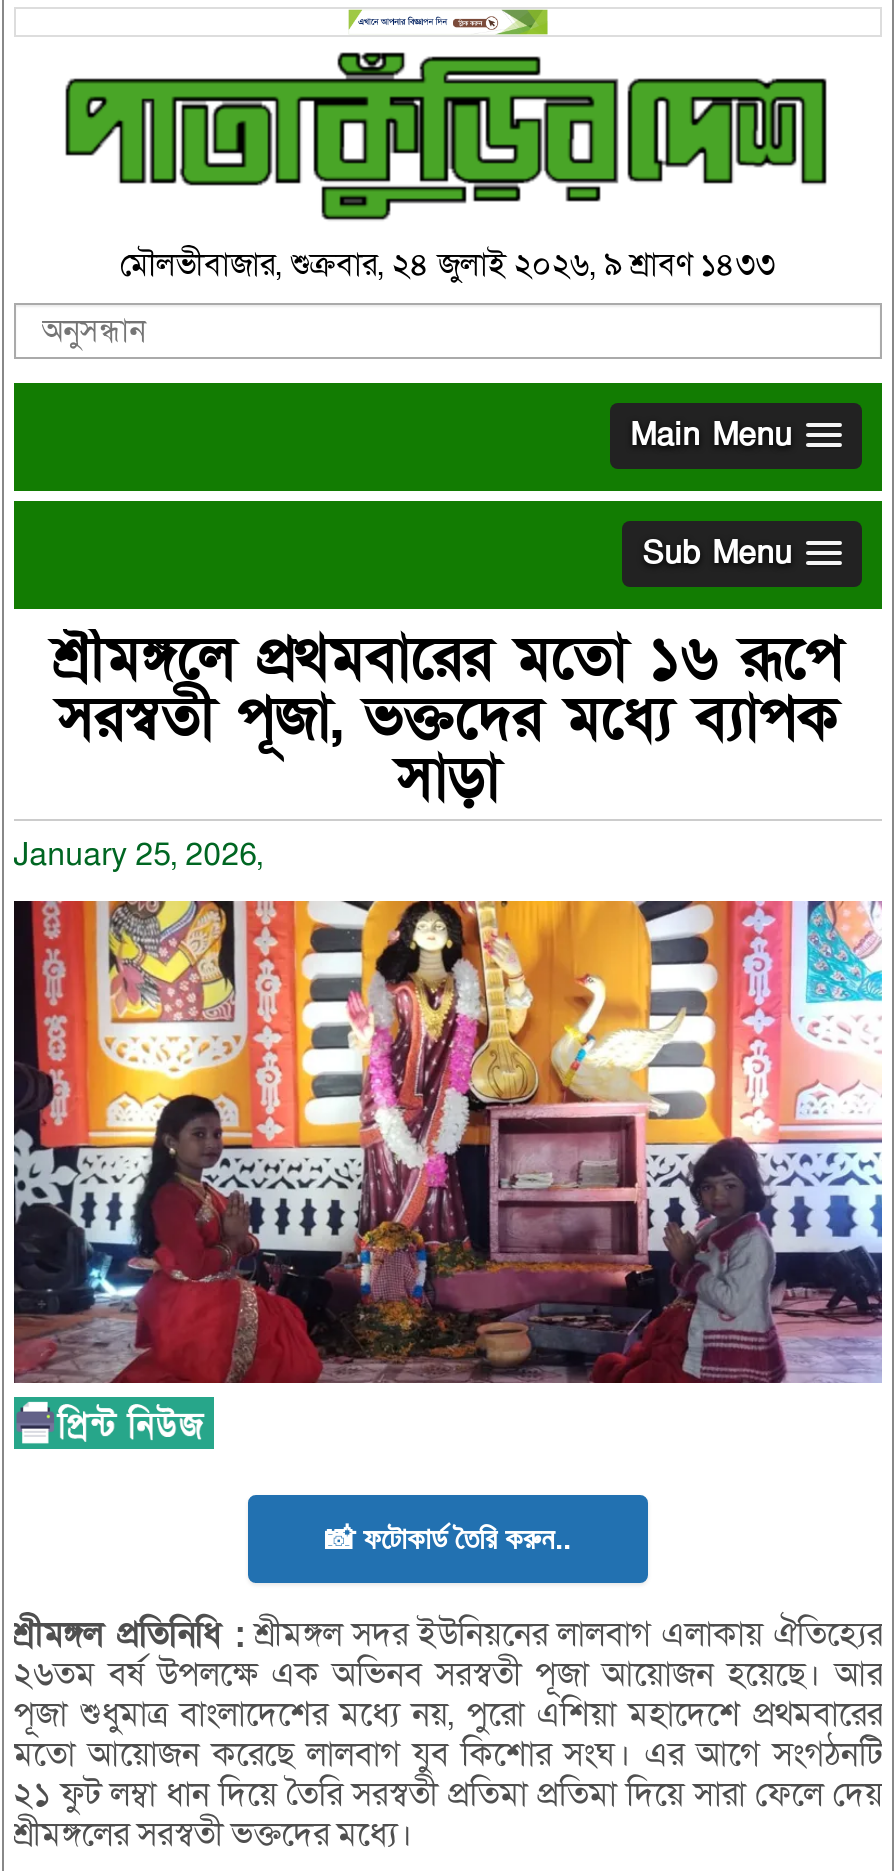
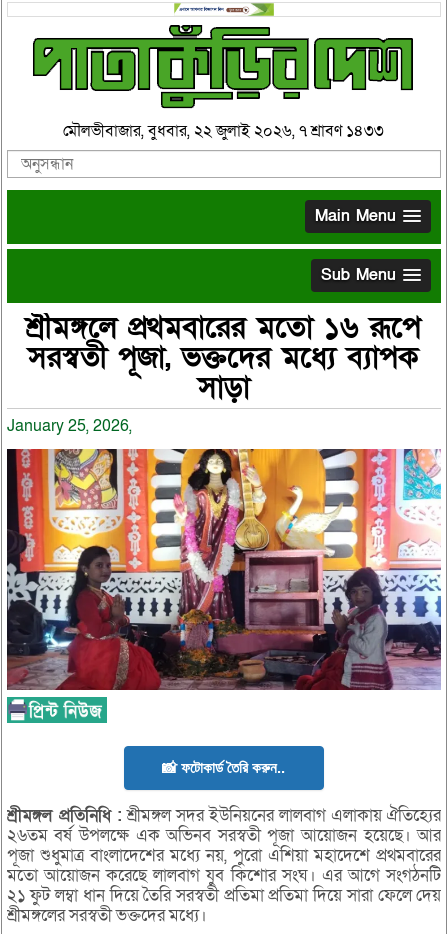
- মৌলভীবাজার, শুক্রবার, ২৪ জুলাই ২০২৬, ৯ শ্রাবণ ১৪৩৩
+ মৌলভীবাজার, বুধবার, ২২ জুলাই ২০২৬, ৭ শ্রাবণ ১৪৩৩
